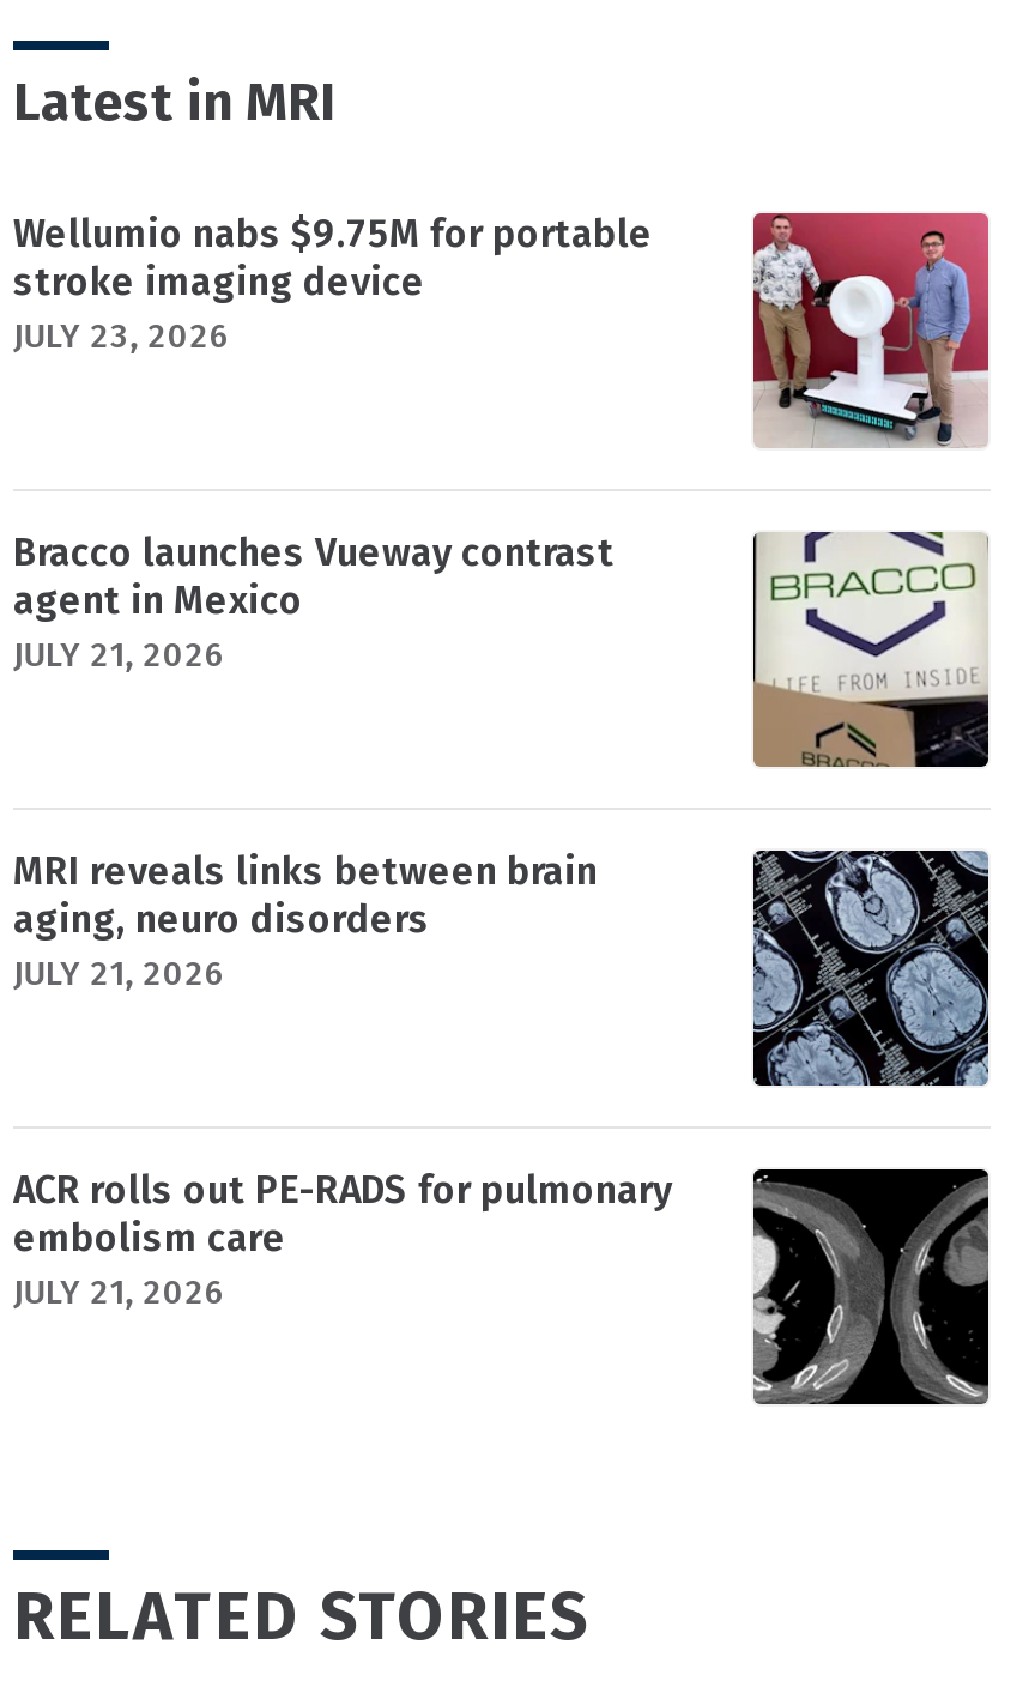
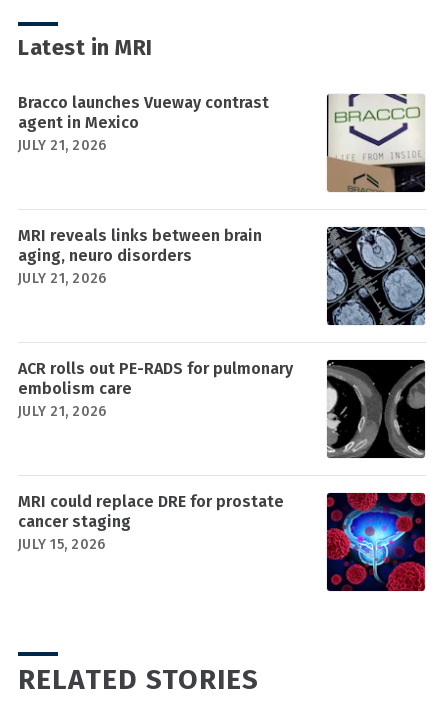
- Wellumio nabs $9.75M for portable
- stroke imaging device
- JULY 23, 2026

- [image]

moved up: [image] | Bracco launches Vueway contrast | agent in Mexico | ... | embolism care | JULY 21, 2026

+ MRI could replace DRE for prostate
+ cancer staging
+ JULY 15, 2026

+ [image]
